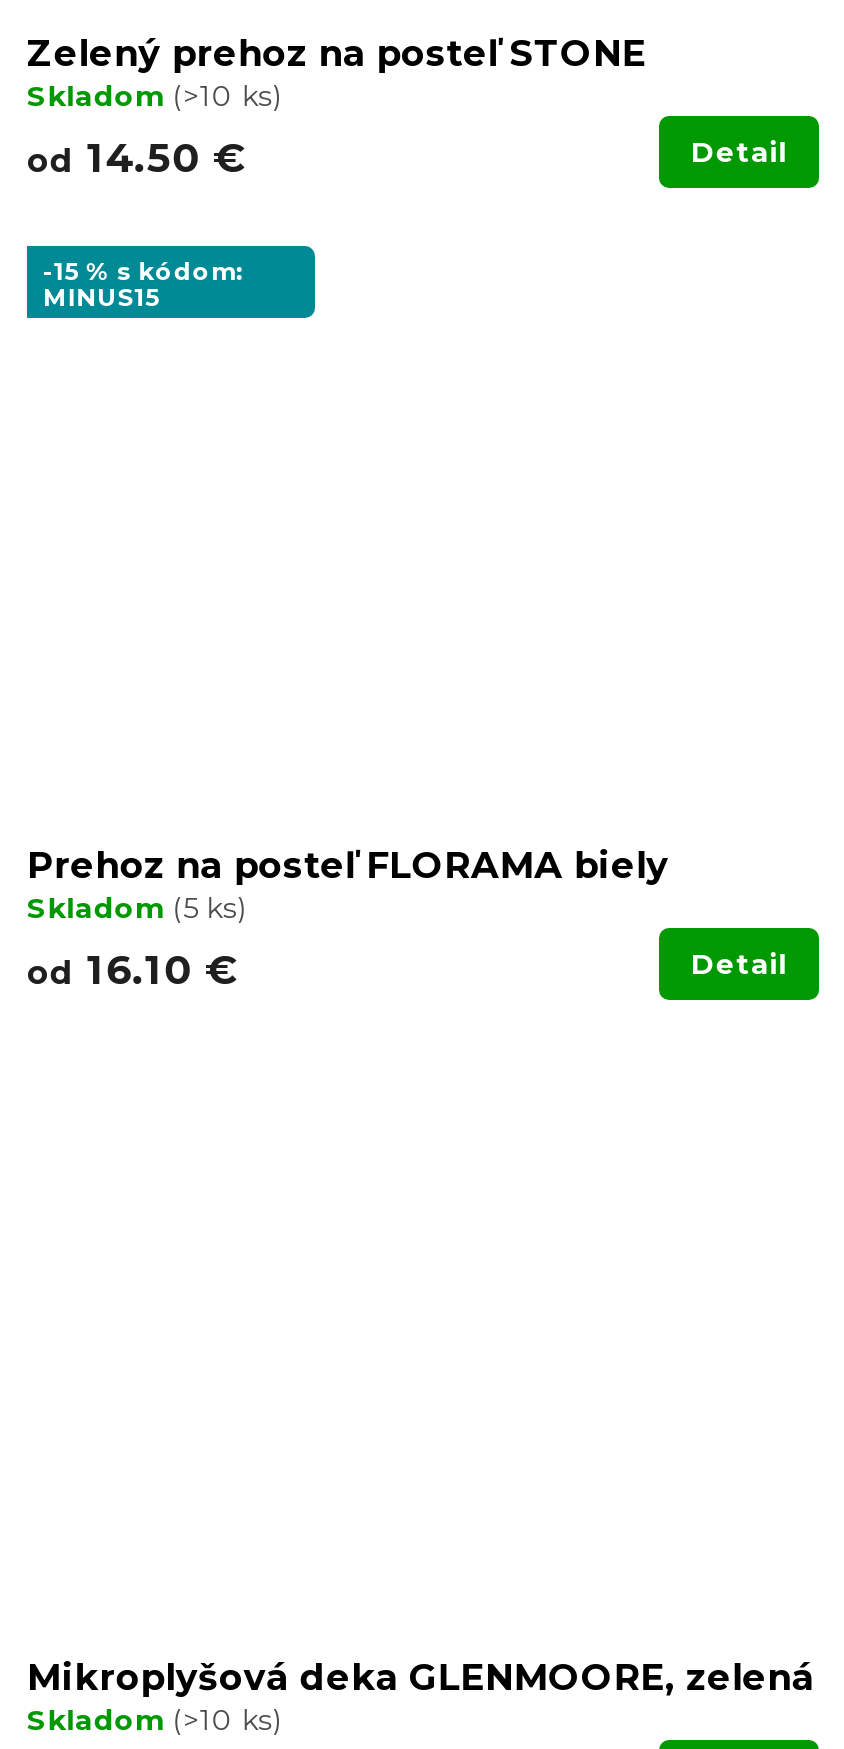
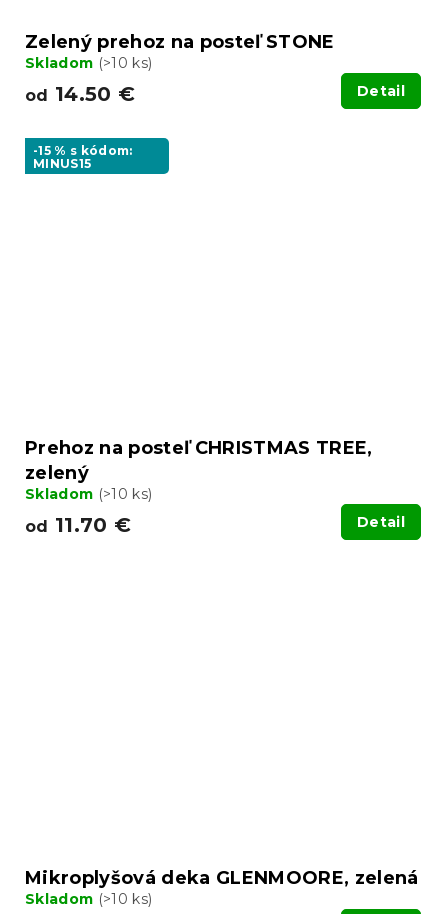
- Prehoz na posteľ FLORAMA biely
- Skladom (5 ks)
- od 16.10 €
+ Prehoz na posteľ CHRISTMAS TREE,
+ zelený
+ Skladom (>10 ks)
+ od 11.70 €
